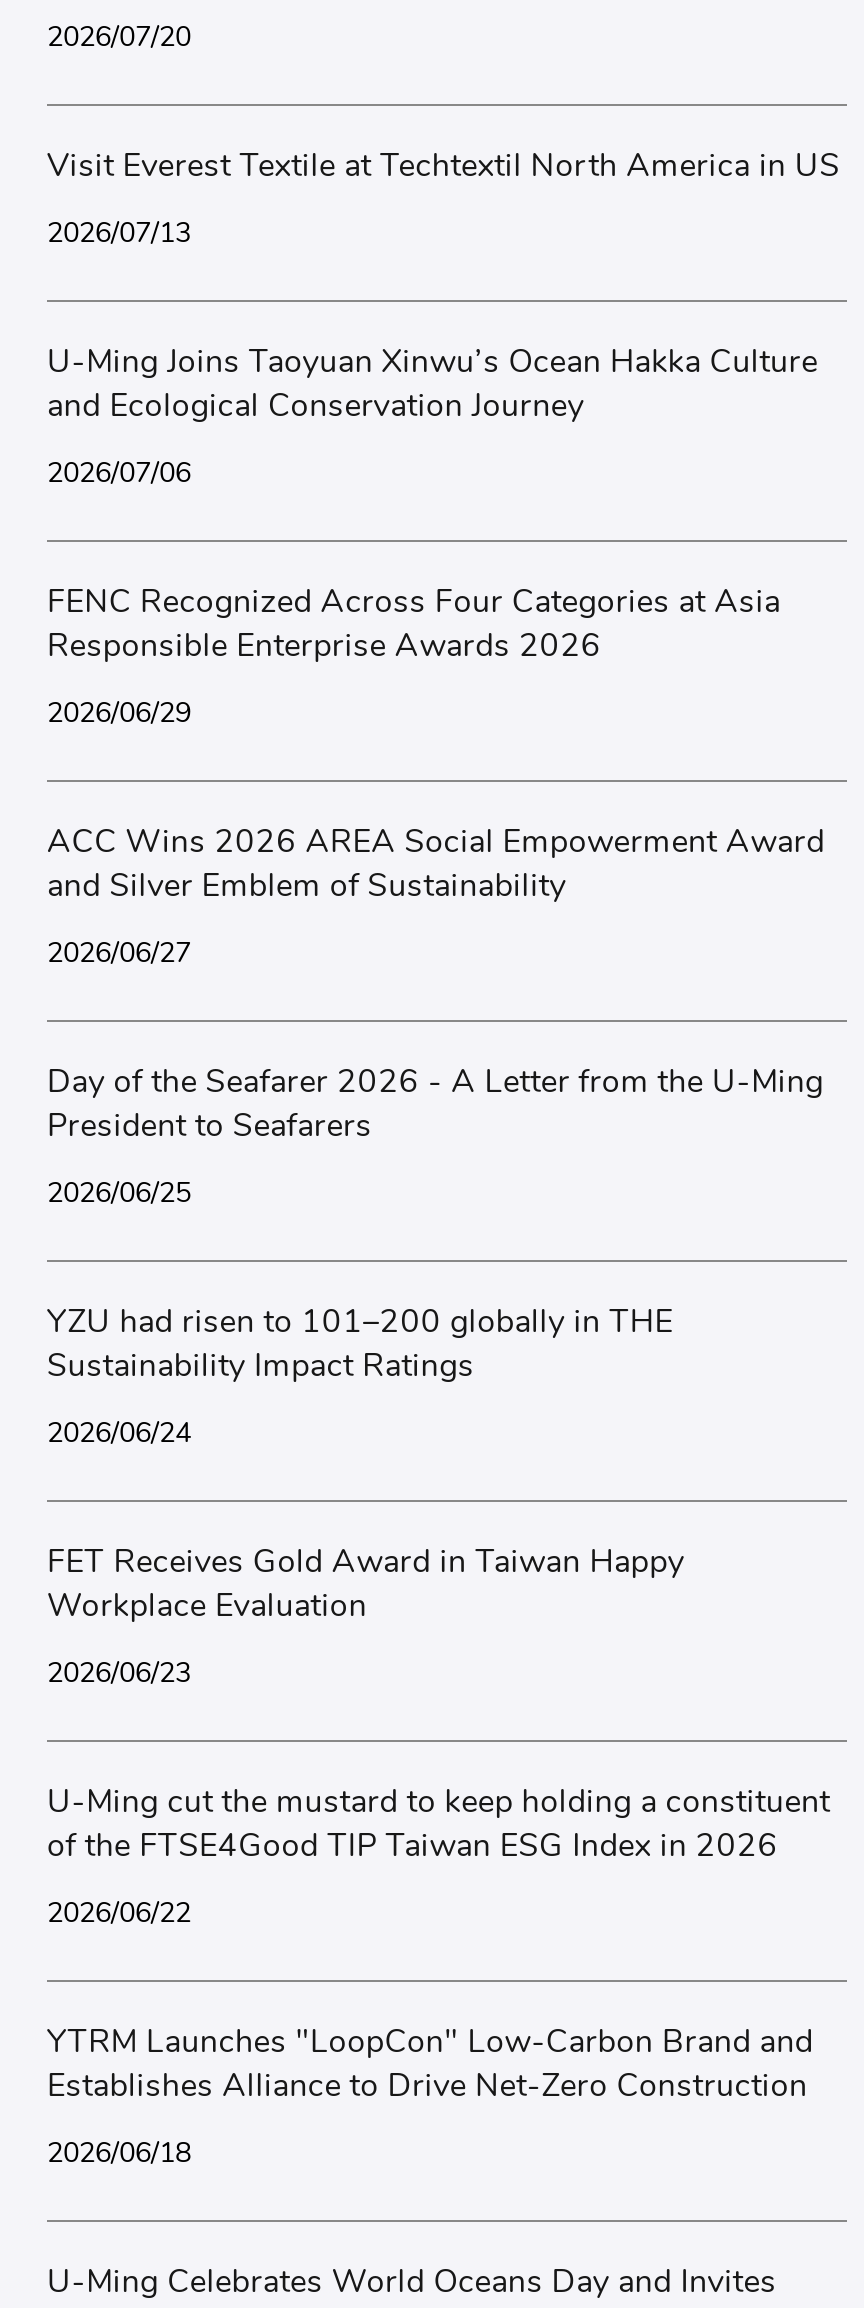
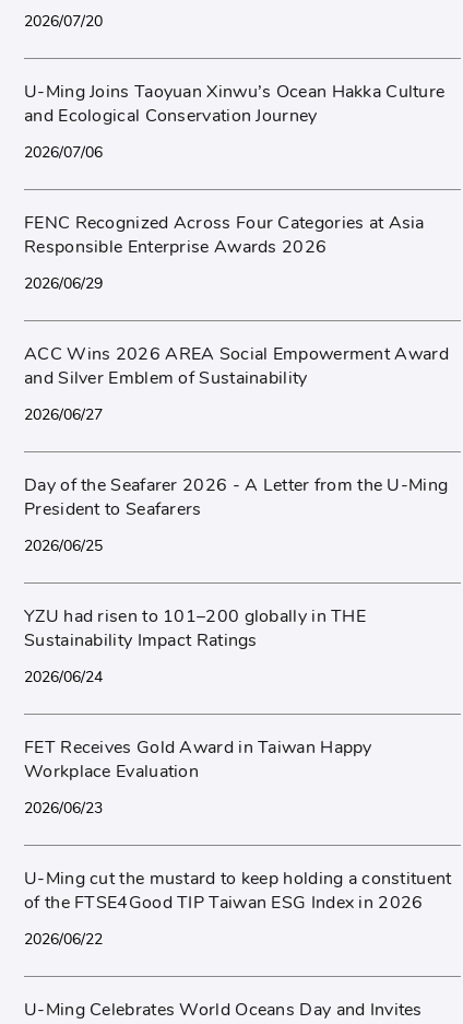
- Visit Everest Textile at Techtextil North America in US
- 2026/07/13

- YTRM Launches "LoopCon" Low-Carbon Brand and
- Establishes Alliance to Drive Net-Zero Construction
- 2026/06/18
